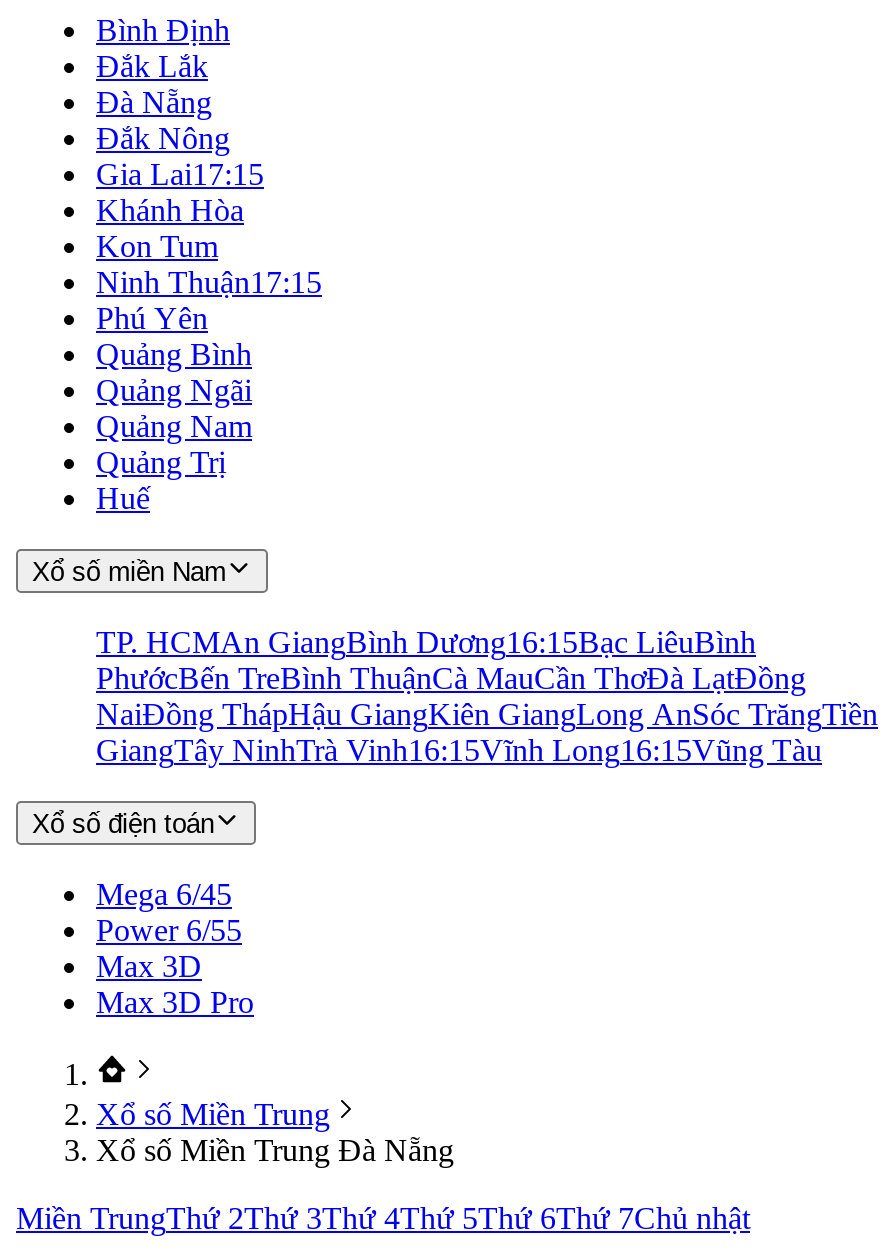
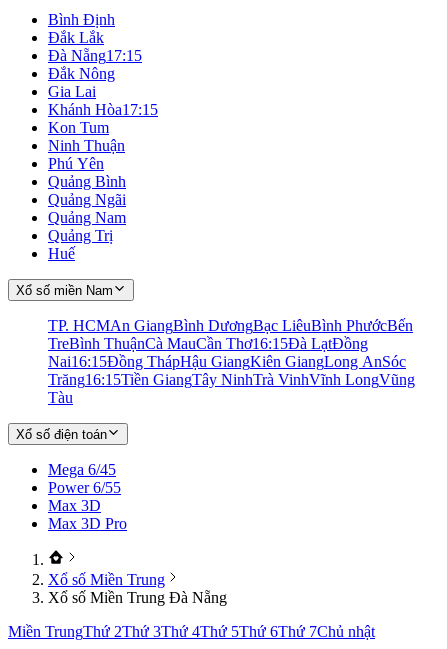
- Đà Nẵng
+ Đà Nẵng 17:15

- Gia Lai17:15
- Khánh Hòa
+ Gia Lai
+ Khánh Hòa 17:15

- Ninh Thuận17:15
+ Ninh Thuận

- TP. HCMAn GiangBình Dương16:15Bạc LiêuBình
- PhướcBến TreBình ThuậnCà MauCần ThơĐà LạtĐồng
- NaiĐồng ThápHậu GiangKiên GiangLong AnSóc TrăngTiền
- GiangTây NinhTrà Vinh16:15Vĩnh Long16:15Vũng Tàu
+ TP. HCMAn GiangBình DươngBạc LiêuBình PhướcBến
+ TreBình ThuậnCà MauCần Thơ16:15Đà LạtĐồng
+ Nai 16:15Đồng ThápHậu GiangKiên GiangLong AnSóc
+ Trăng 16:15Tiền GiangTây NinhTrà VinhVĩnh LongVũng
+ Tàu
